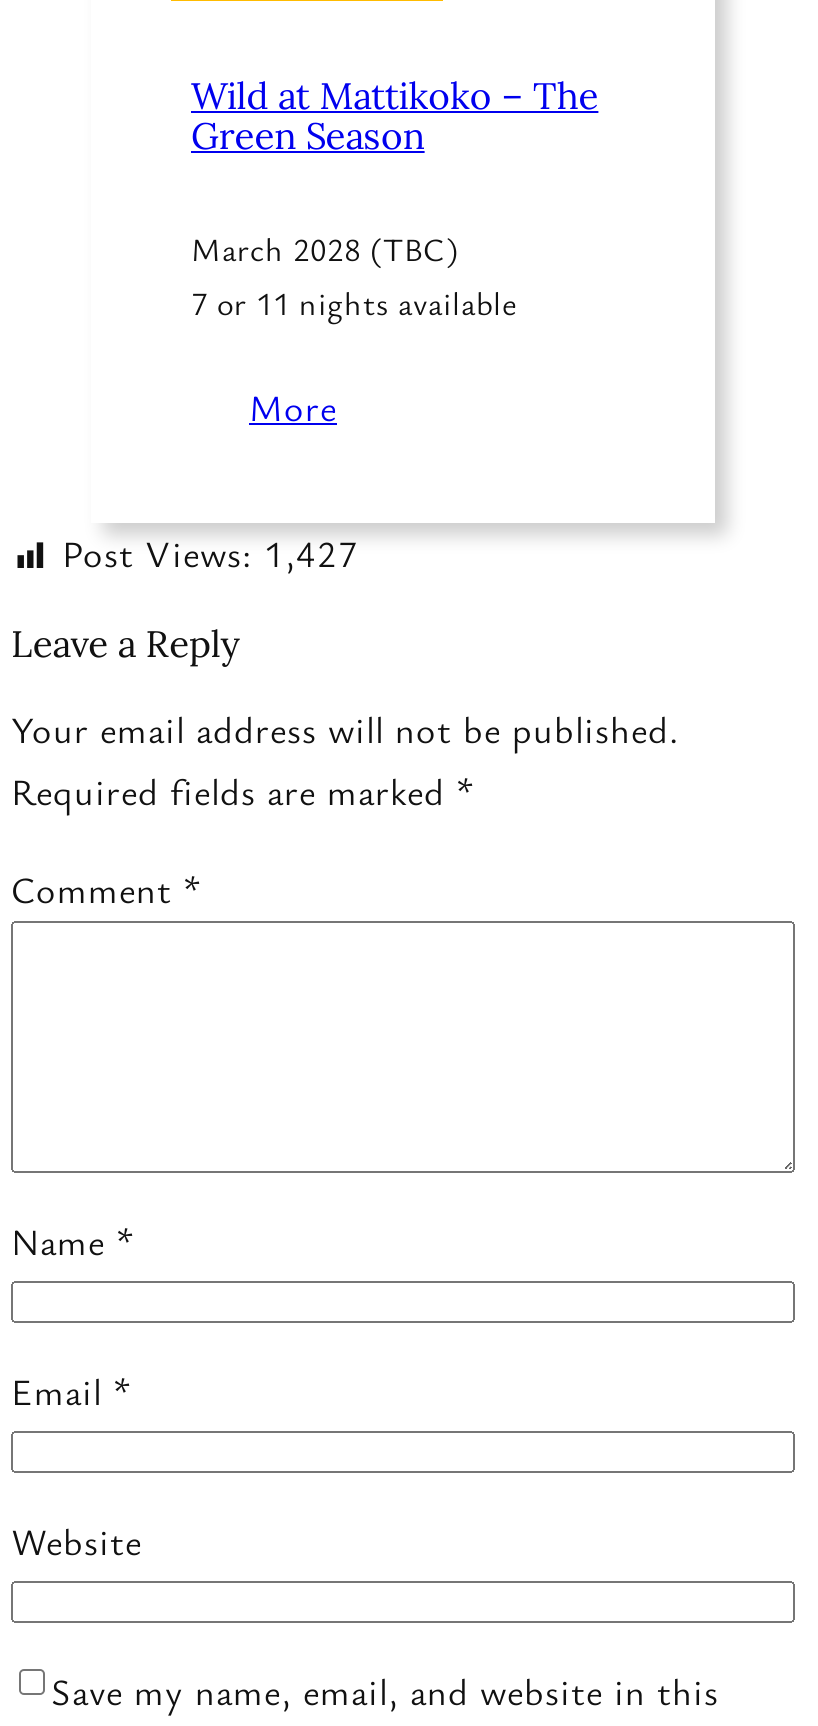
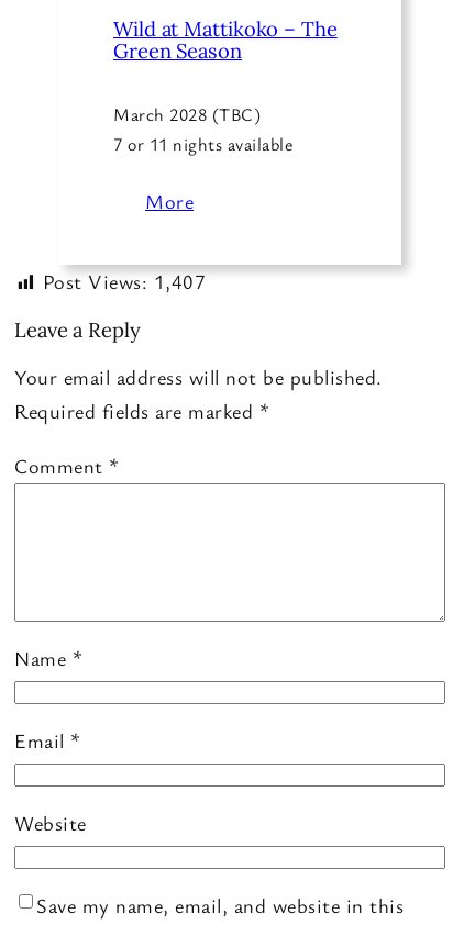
- Post Views: 1,427
+ Post Views: 1,407
